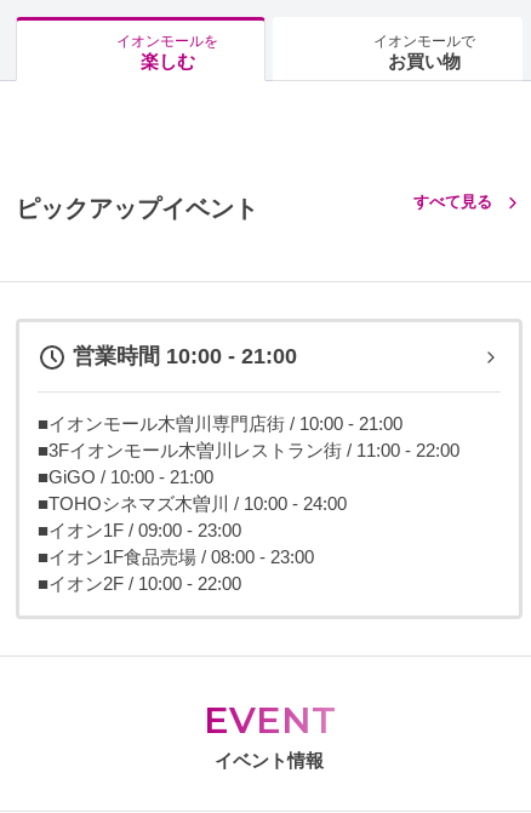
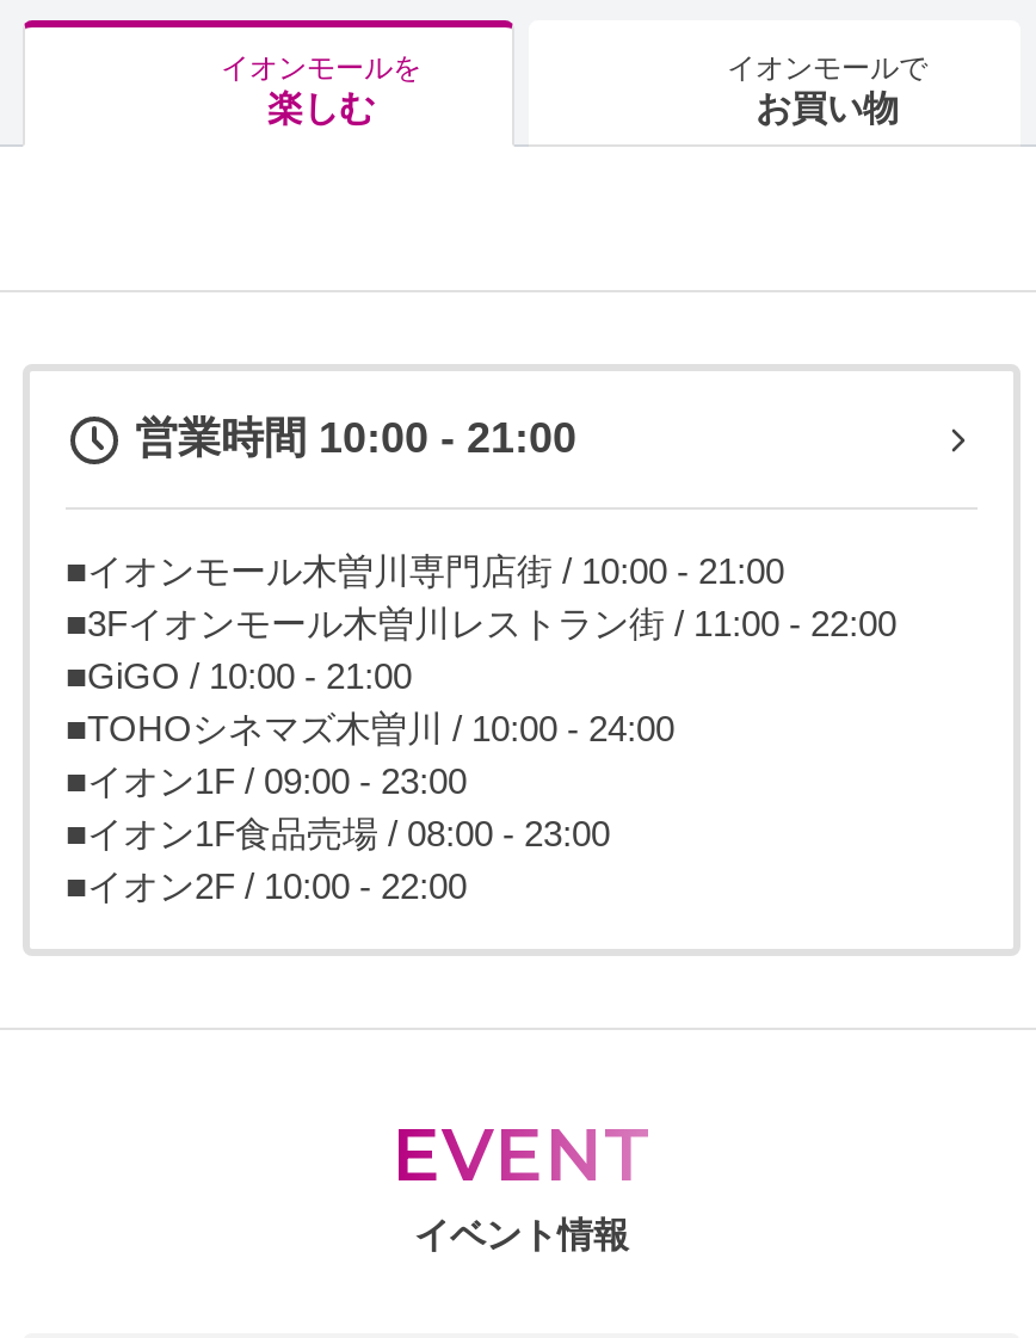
- ピックアップイベント
- すべて見る
